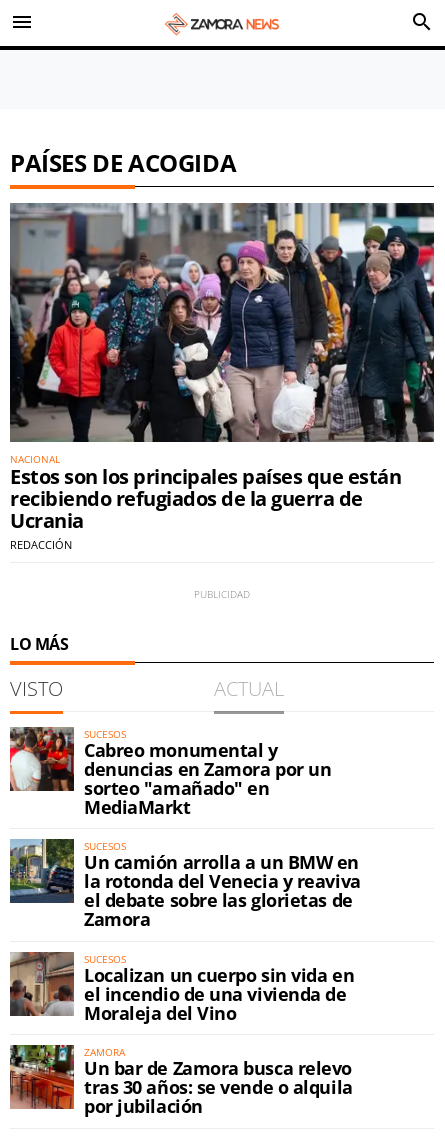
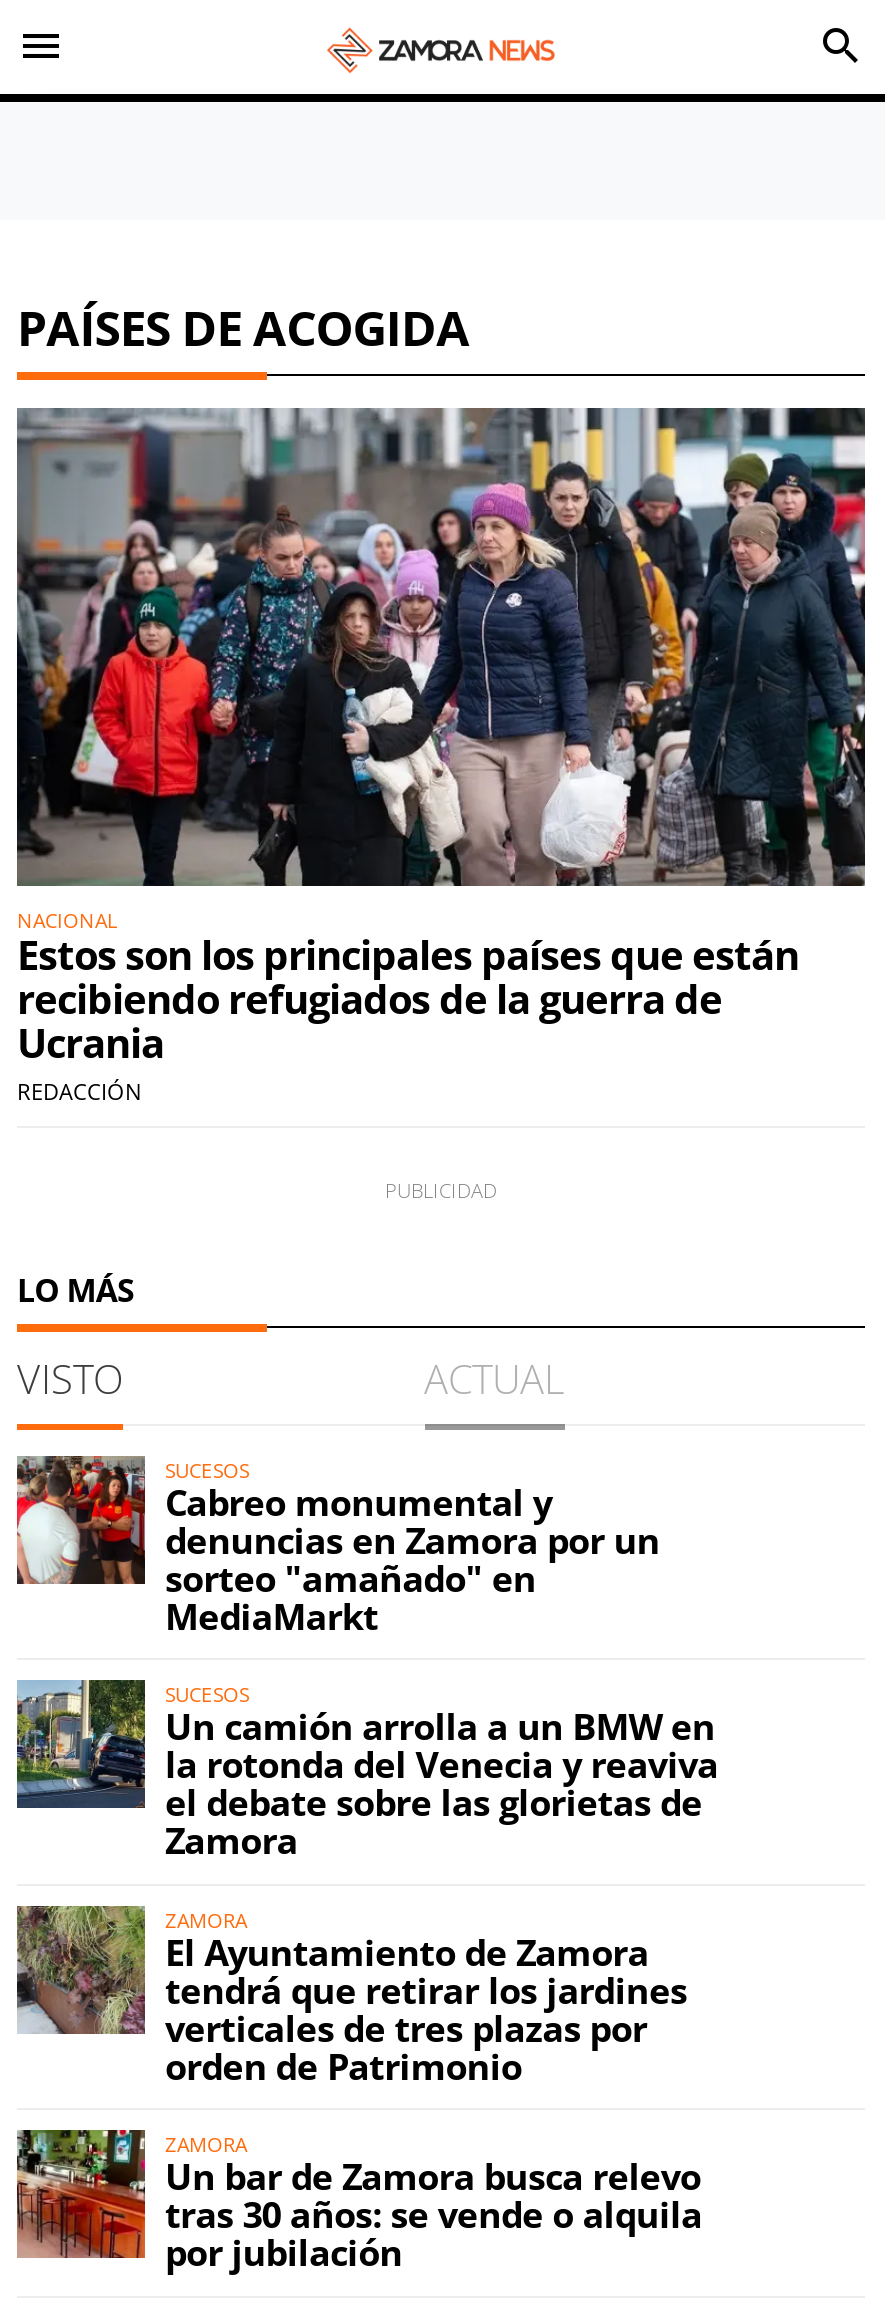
- [image]
- SUCESOS
- Localizan un cuerpo sin vida en
- el incendio de una vivienda de
- Moraleja del Vino
+ [image]
+ ZAMORA
+ El Ayuntamiento de Zamora
+ tendrá que retirar los jardines
+ verticales de tres plazas por
+ orden de Patrimonio
